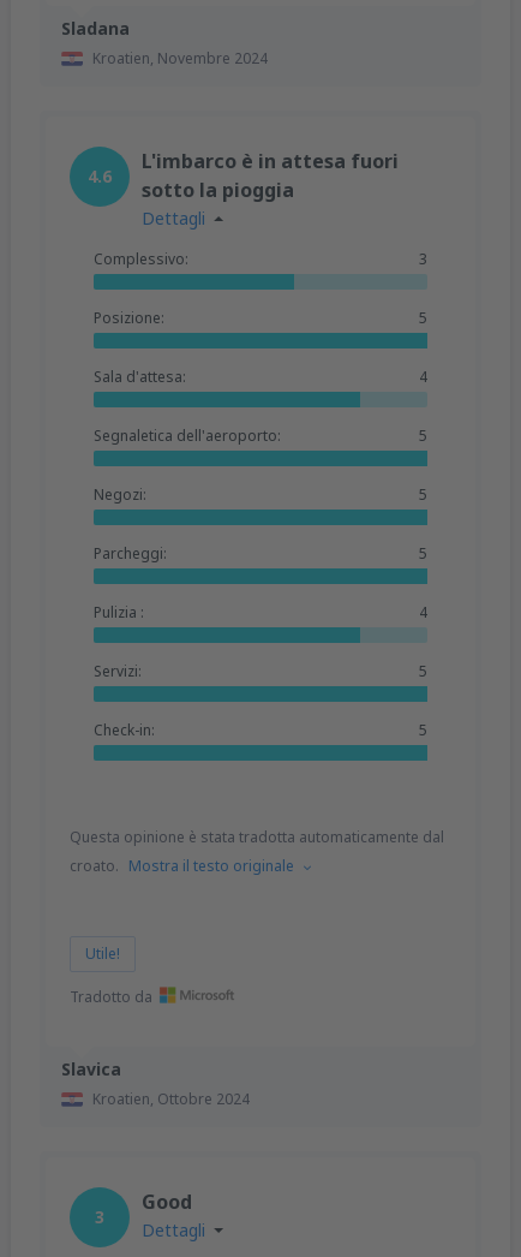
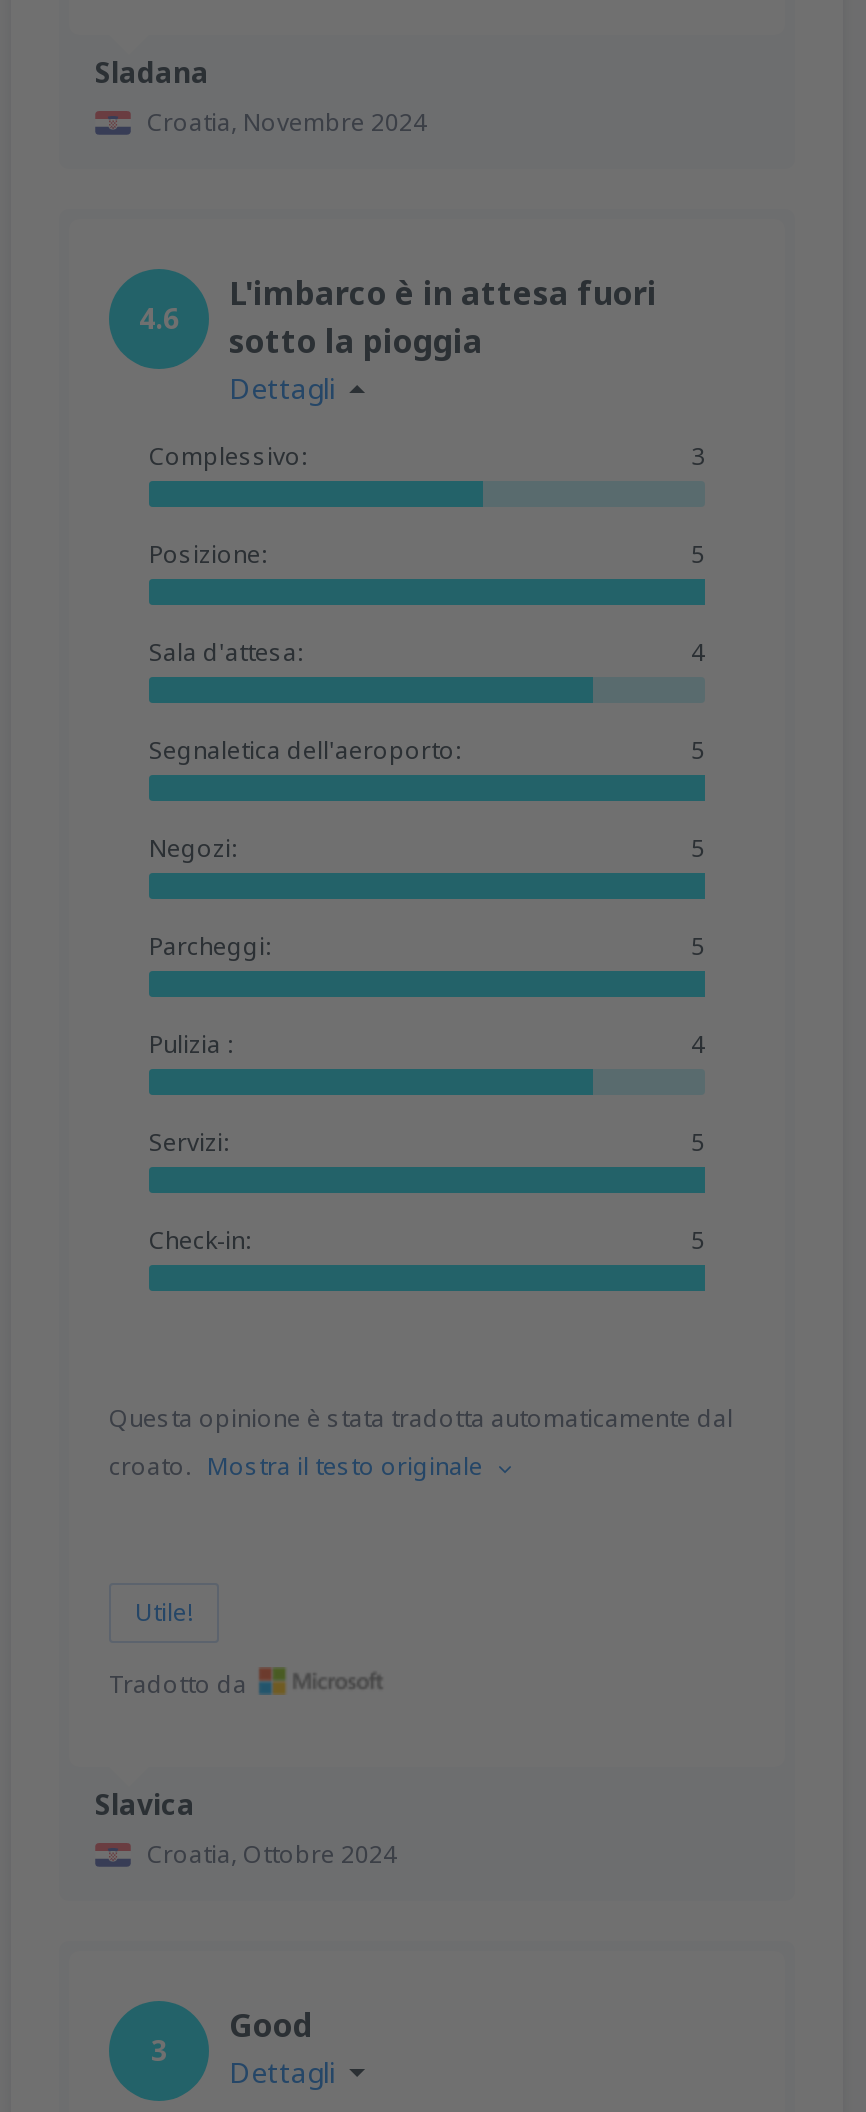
- Kroatien, Novembre 2024
+ Croatia, Novembre 2024

- Kroatien, Ottobre 2024
+ Croatia, Ottobre 2024
